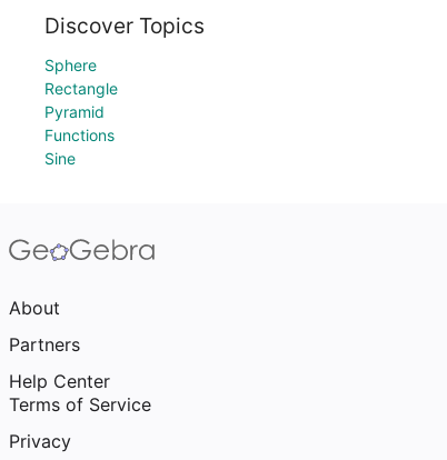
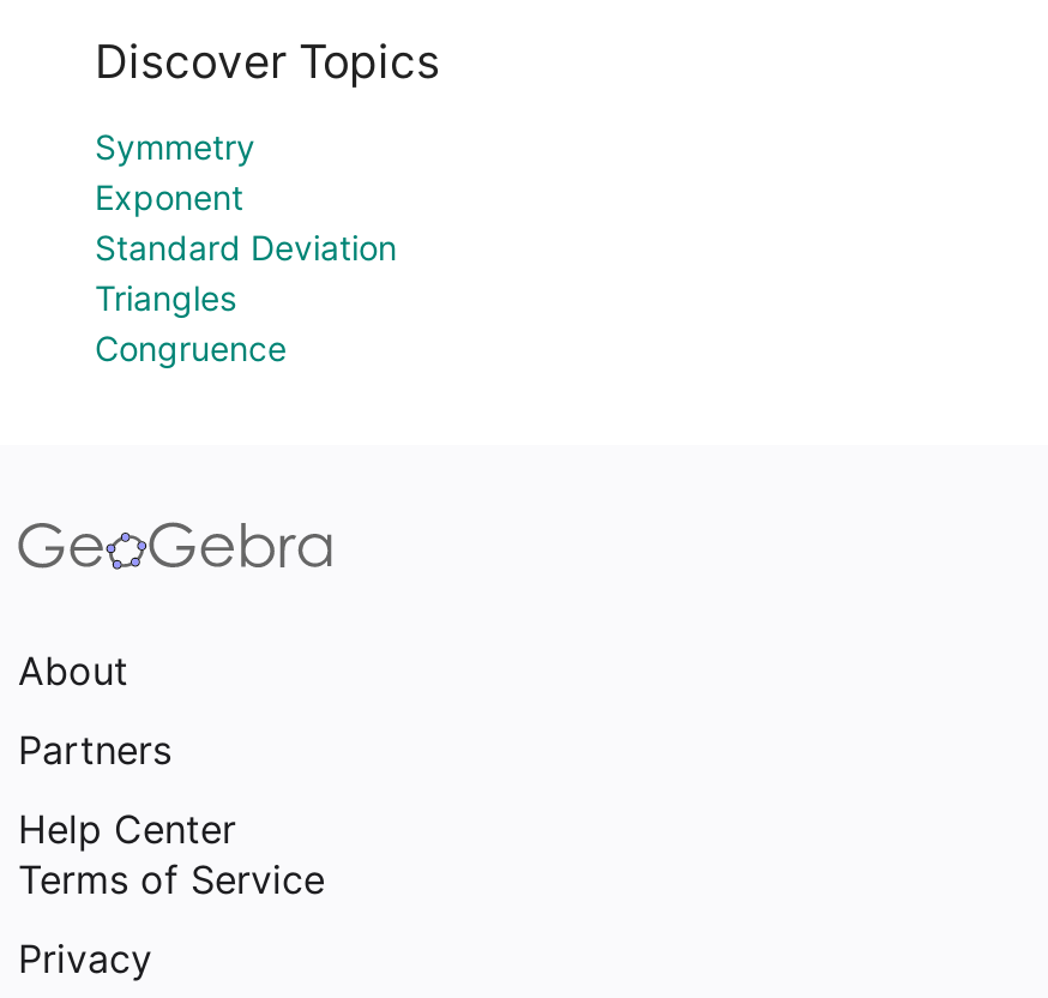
- Sphere
- Rectangle
- Pyramid
- Functions
- Sine
+ Symmetry
+ Exponent
+ Standard Deviation
+ Triangles
+ Congruence
